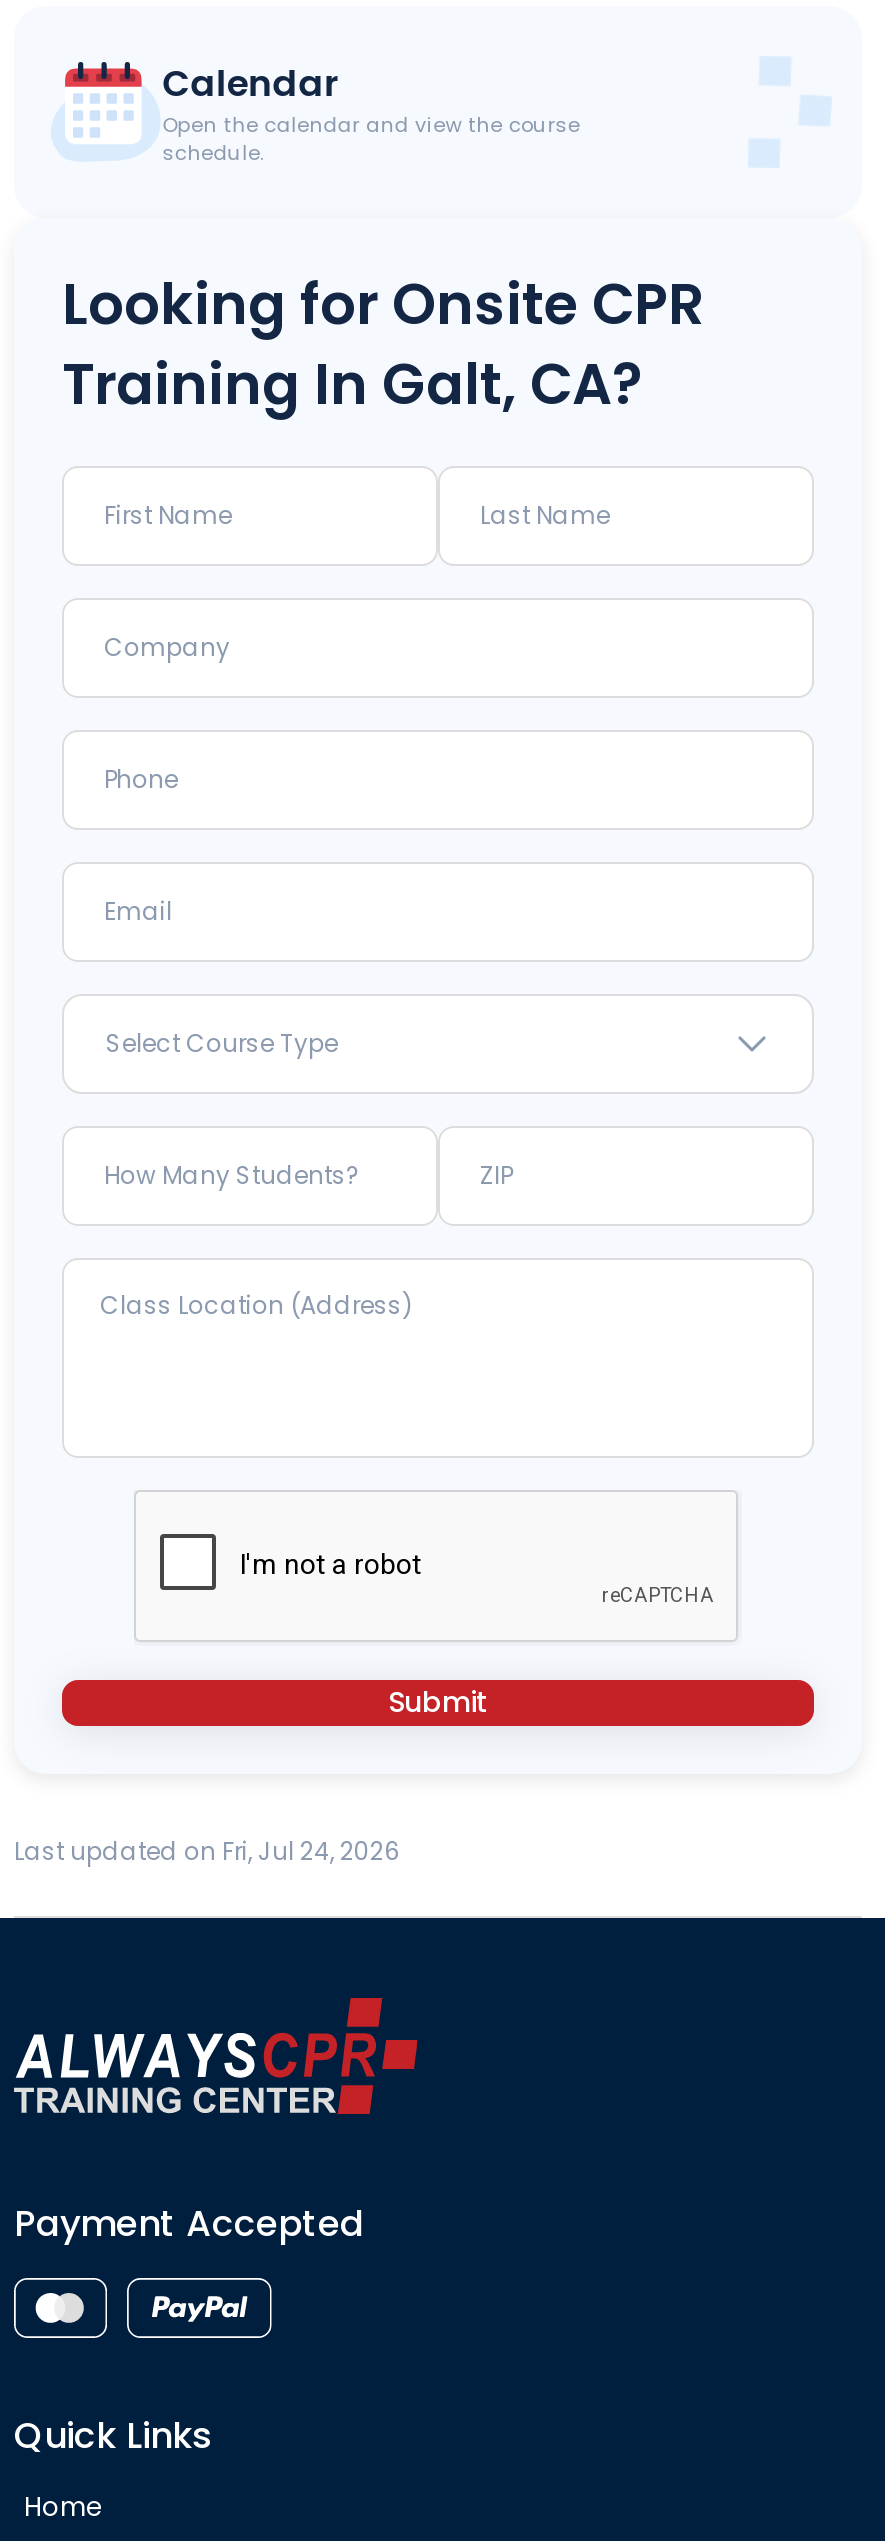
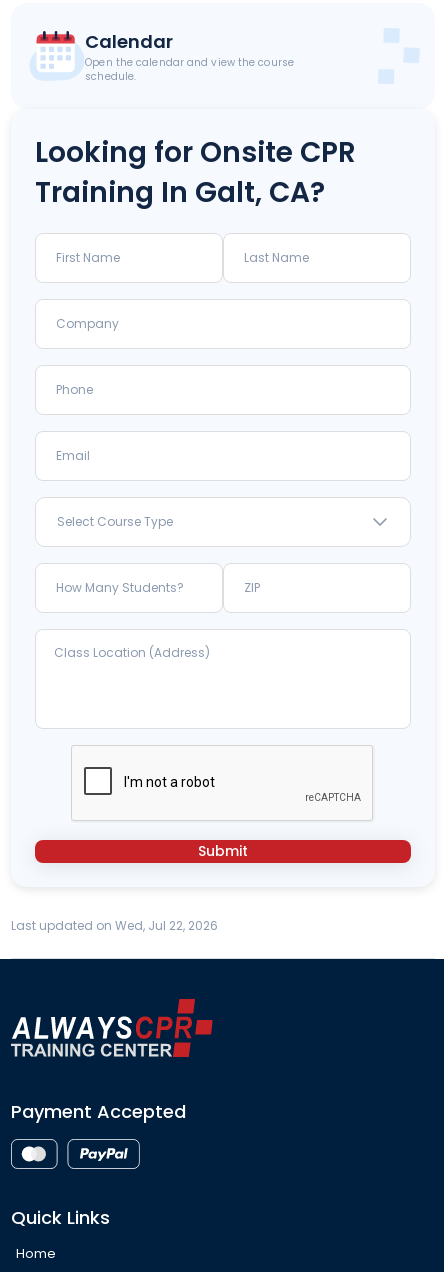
- Last updated on Fri, Jul 24, 2026
+ Last updated on Wed, Jul 22, 2026
